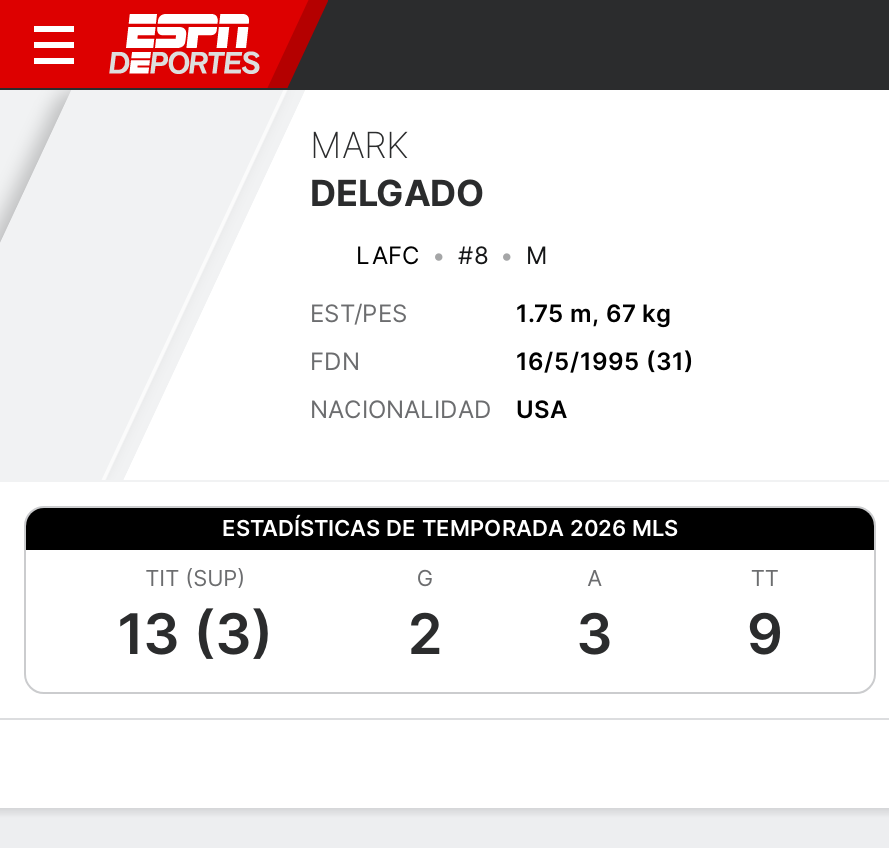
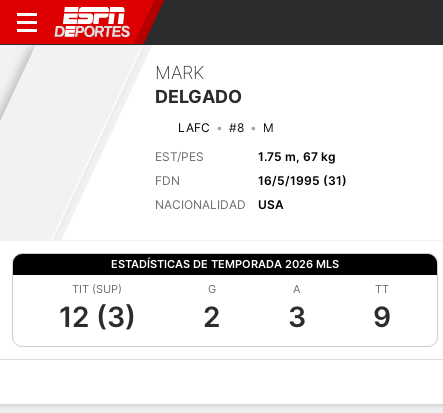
- 13 (3) 2 3 9
+ 12 (3) 2 3 9
